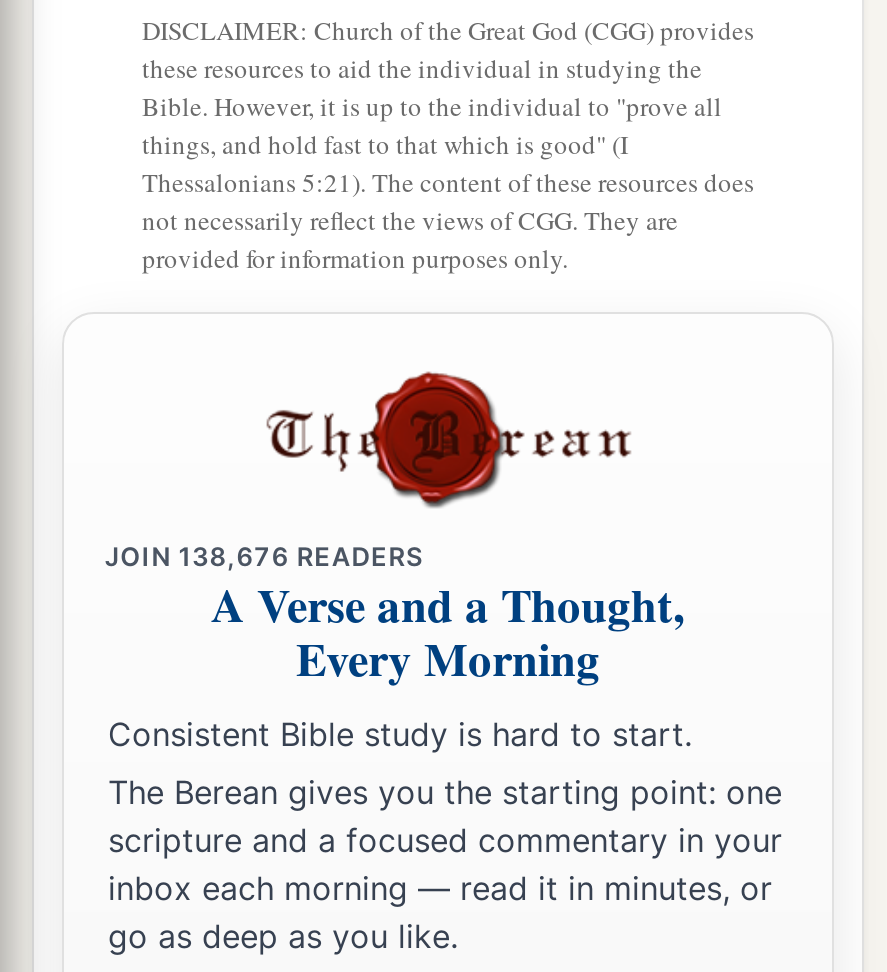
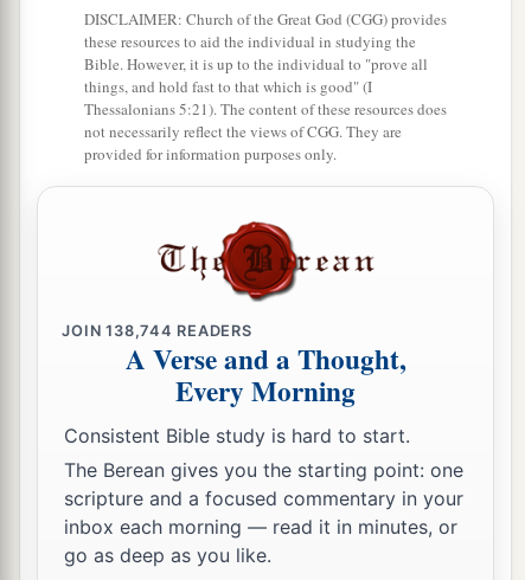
- JOIN 138,676 READERS
+ JOIN 138,744 READERS
